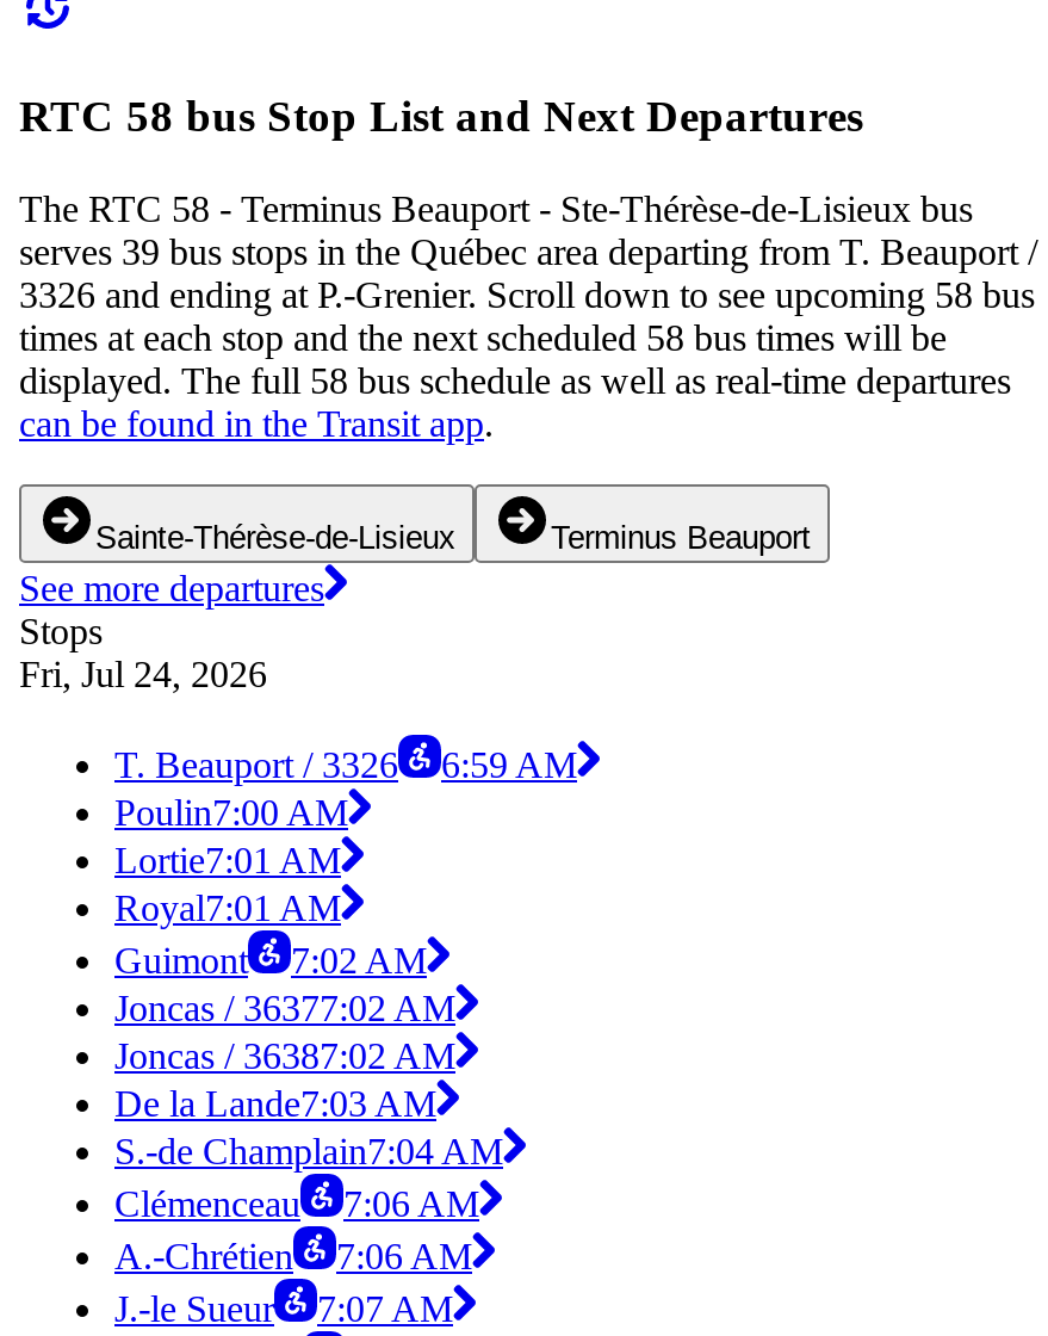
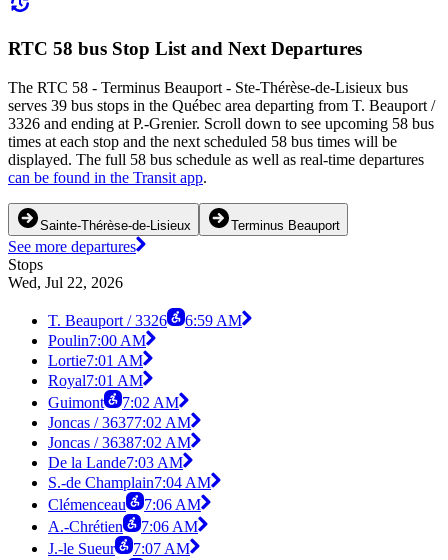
- Fri, Jul 24, 2026
+ Wed, Jul 22, 2026
